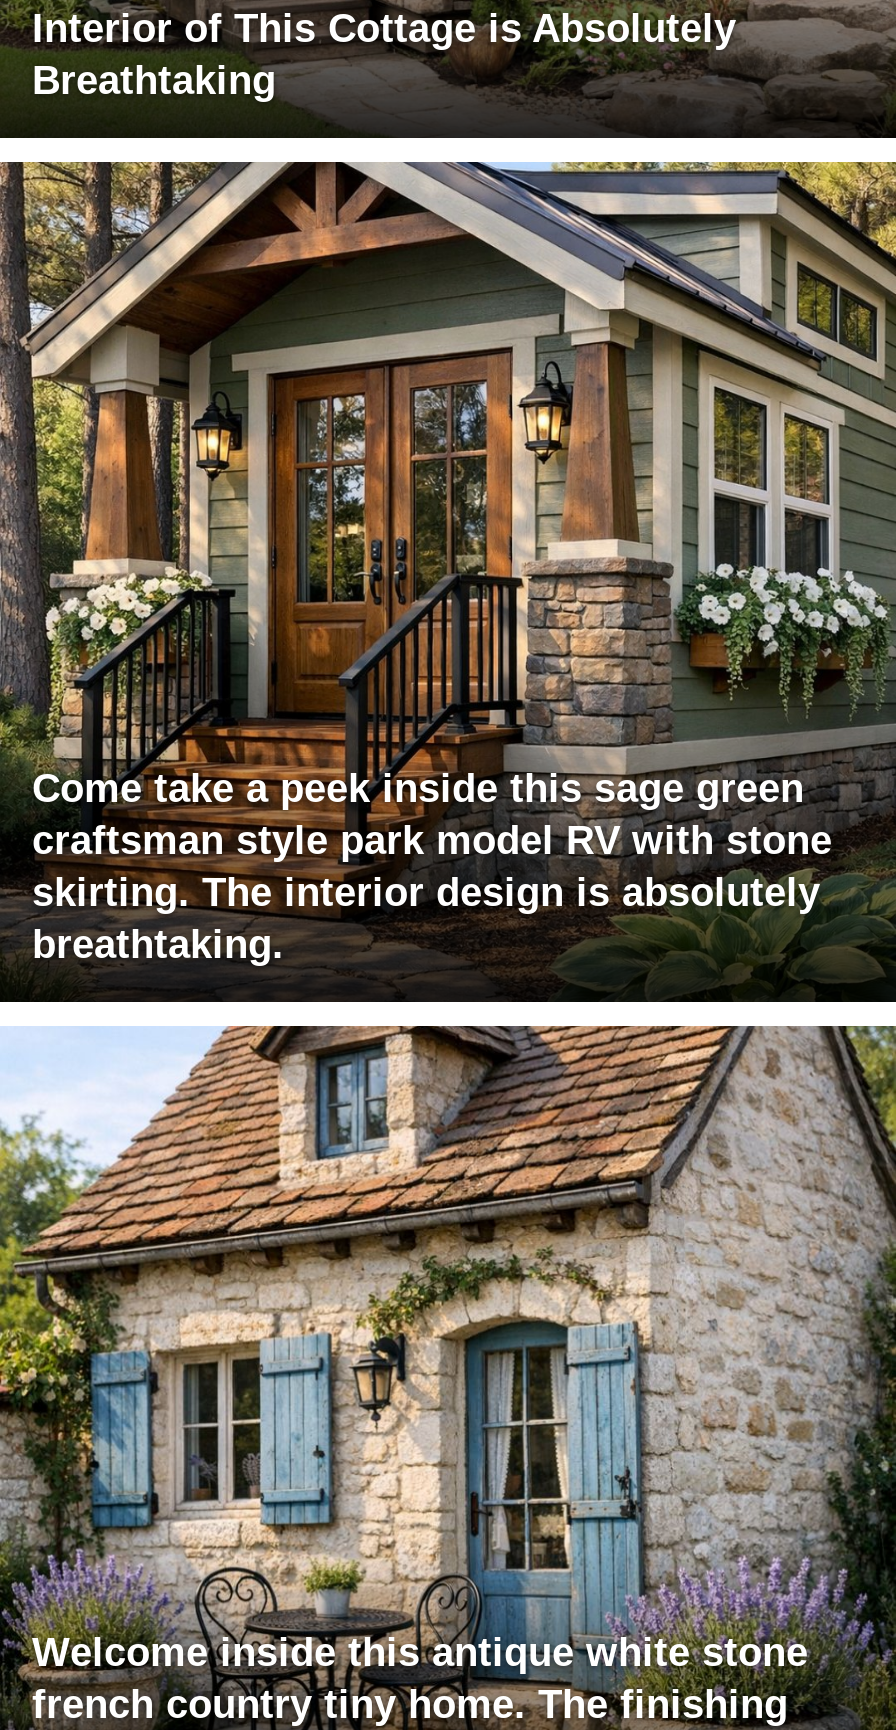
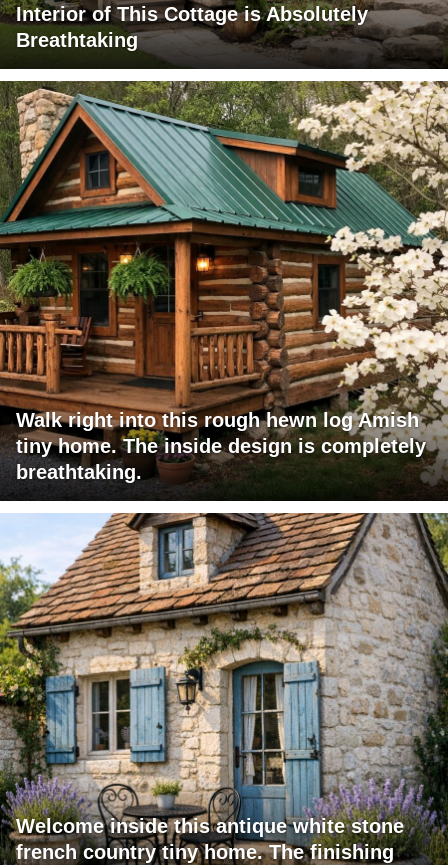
- [image]
- Come take a peek inside this sage green
- craftsman style park model RV with stone
- skirting. The interior design is absolutely
+ [image]
+ Walk right into this rough hewn log Amish
+ tiny home. The inside design is completely
